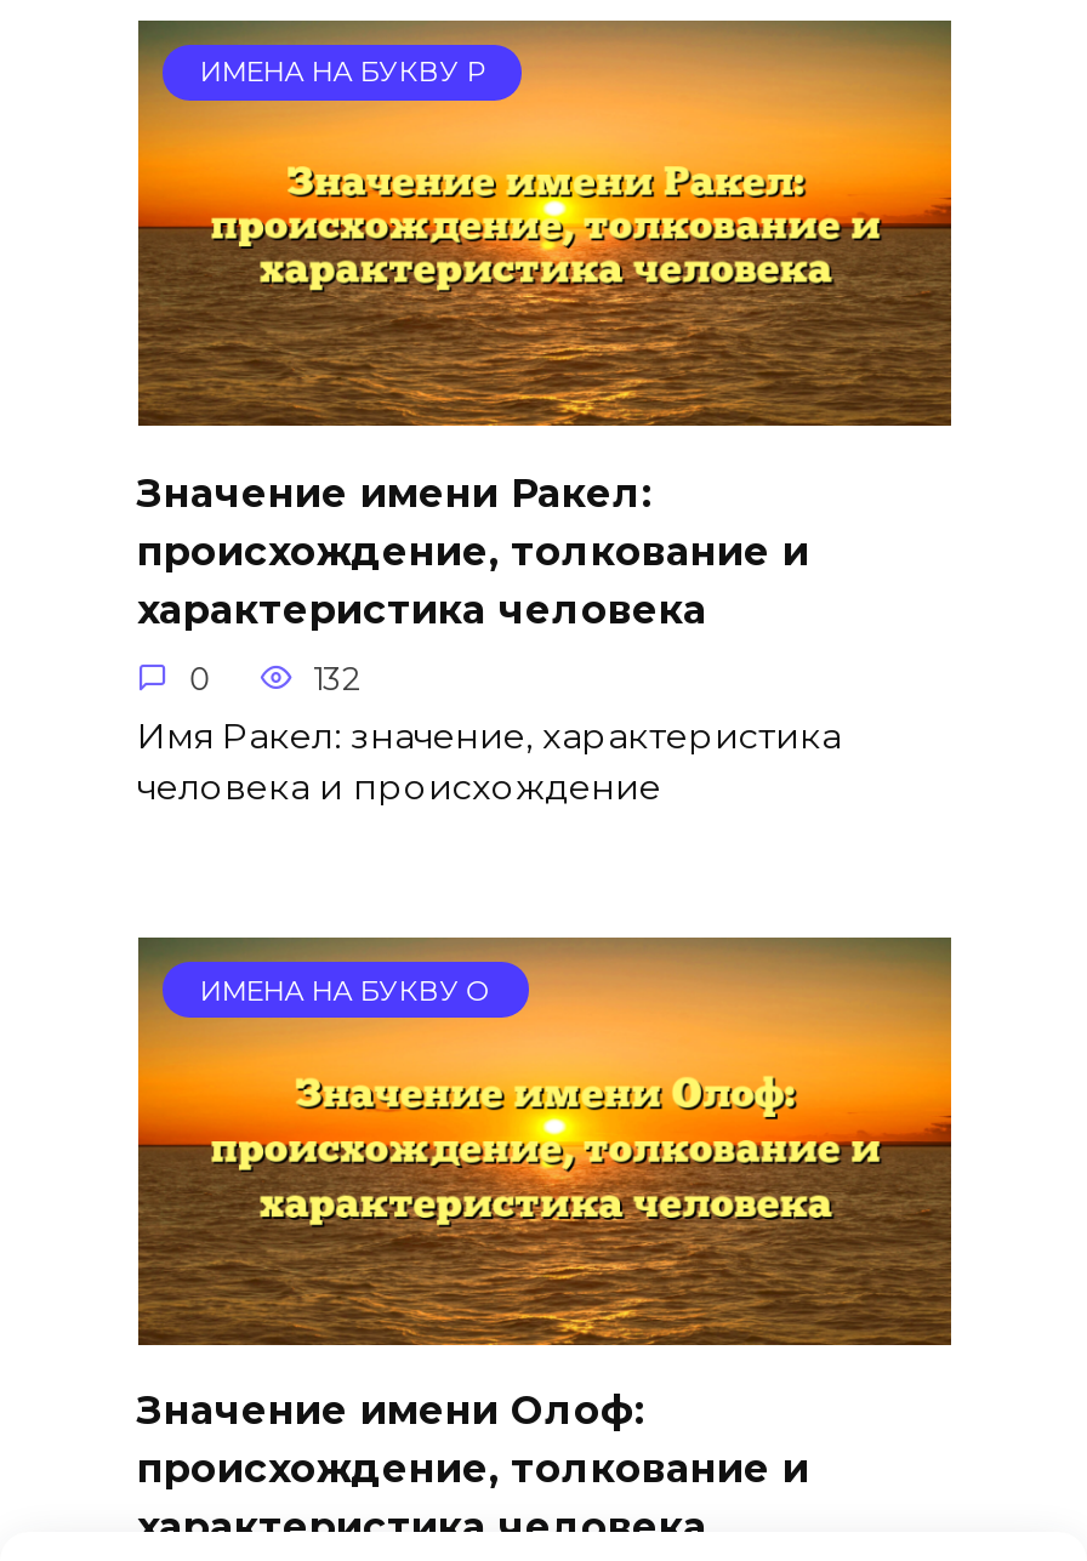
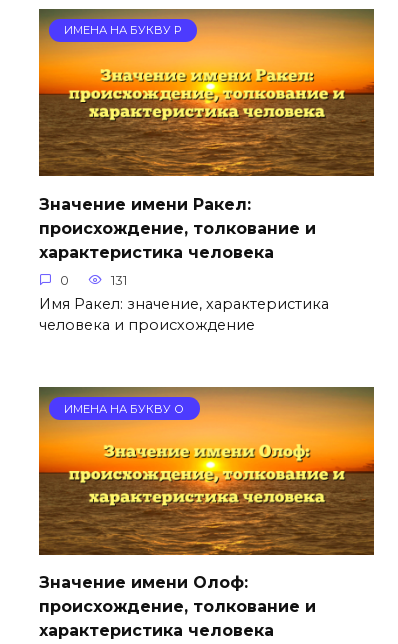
- 132
+ 131
